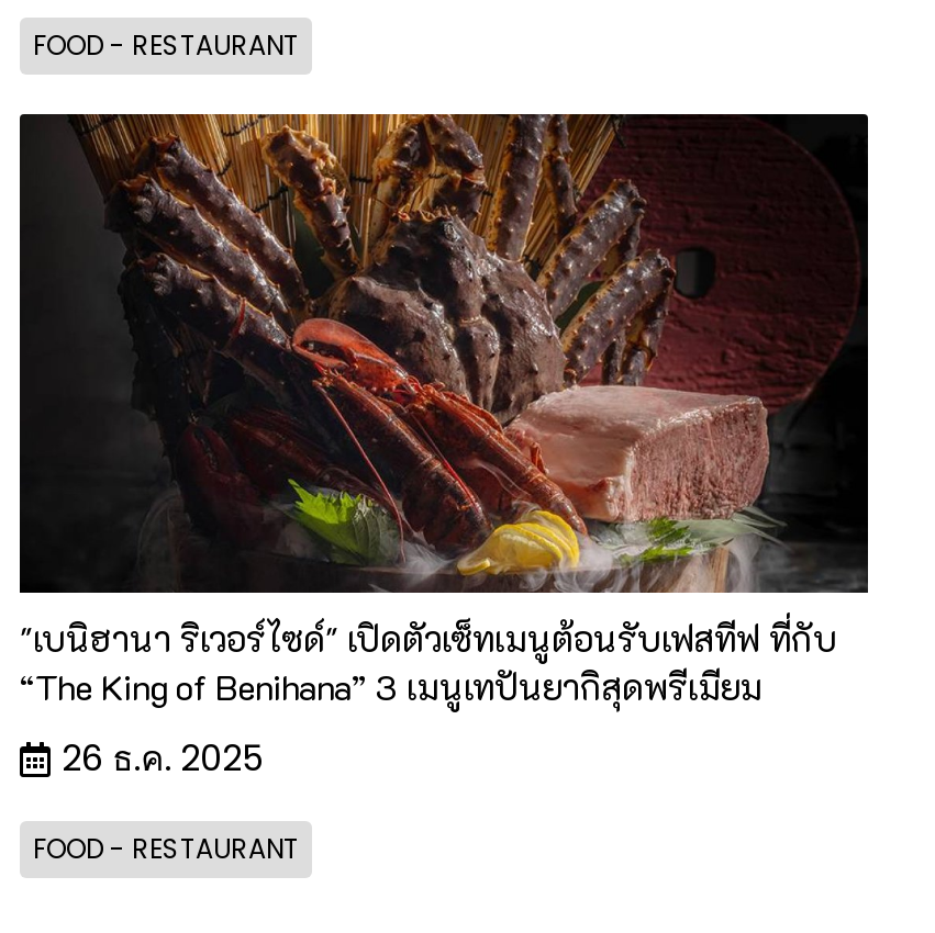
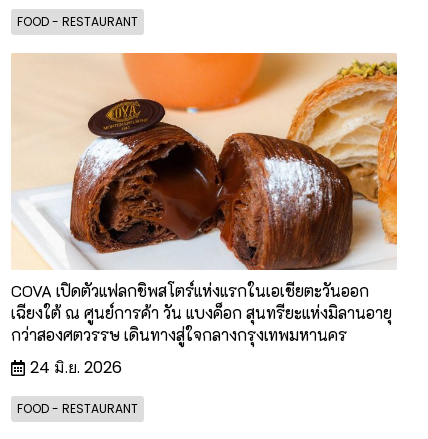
- [image]
- "เบนิฮานา ริเวอร์ไซด์" เปิดตัวเซ็ทเมนูต้อนรับเฟสทีฟ ที่กับ
- “The King of Benihana” 3 เมนูเทปันยากิสุดพรีเมียม
+ [image]
+ COVA เปิดตัวแฟลกชิพสโตร์แห่งแรกในเอเชียตะวันออก
+ เฉียงใต้ ณ ศูนย์การค้า วัน แบงค็อก สุนทรียะแห่งมิลานอายุ
+ กว่าสองศตวรรษ เดินทางสู่ใจกลางกรุงเทพมหานคร

- 26 ธ.ค. 2025
+ 24 มิ.ย. 2026
